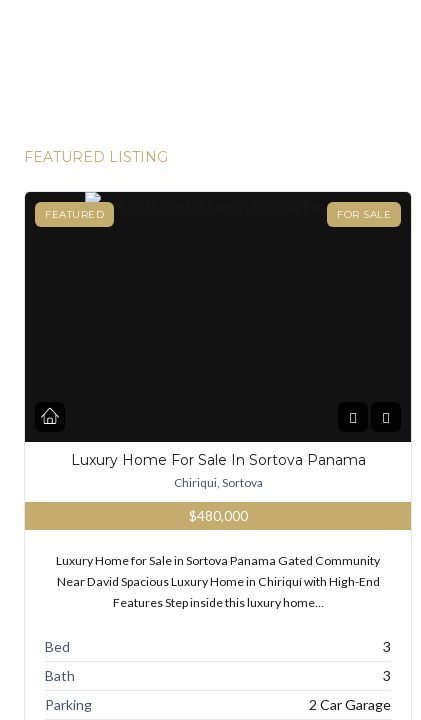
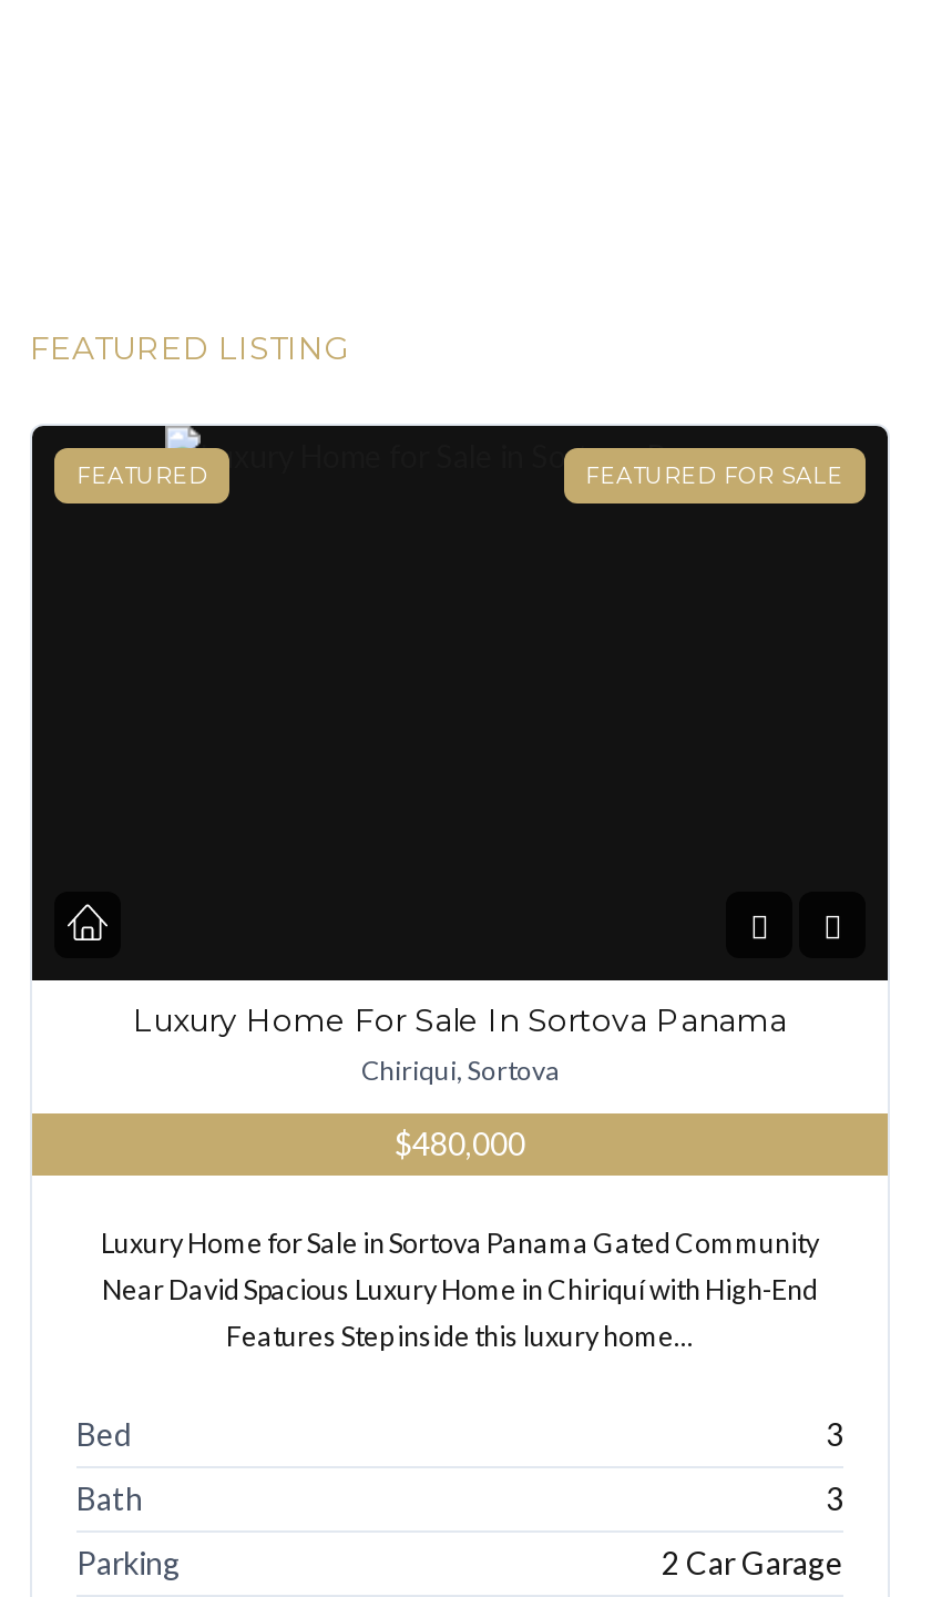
- FOR SALE
+ FEATURED FOR SALE
